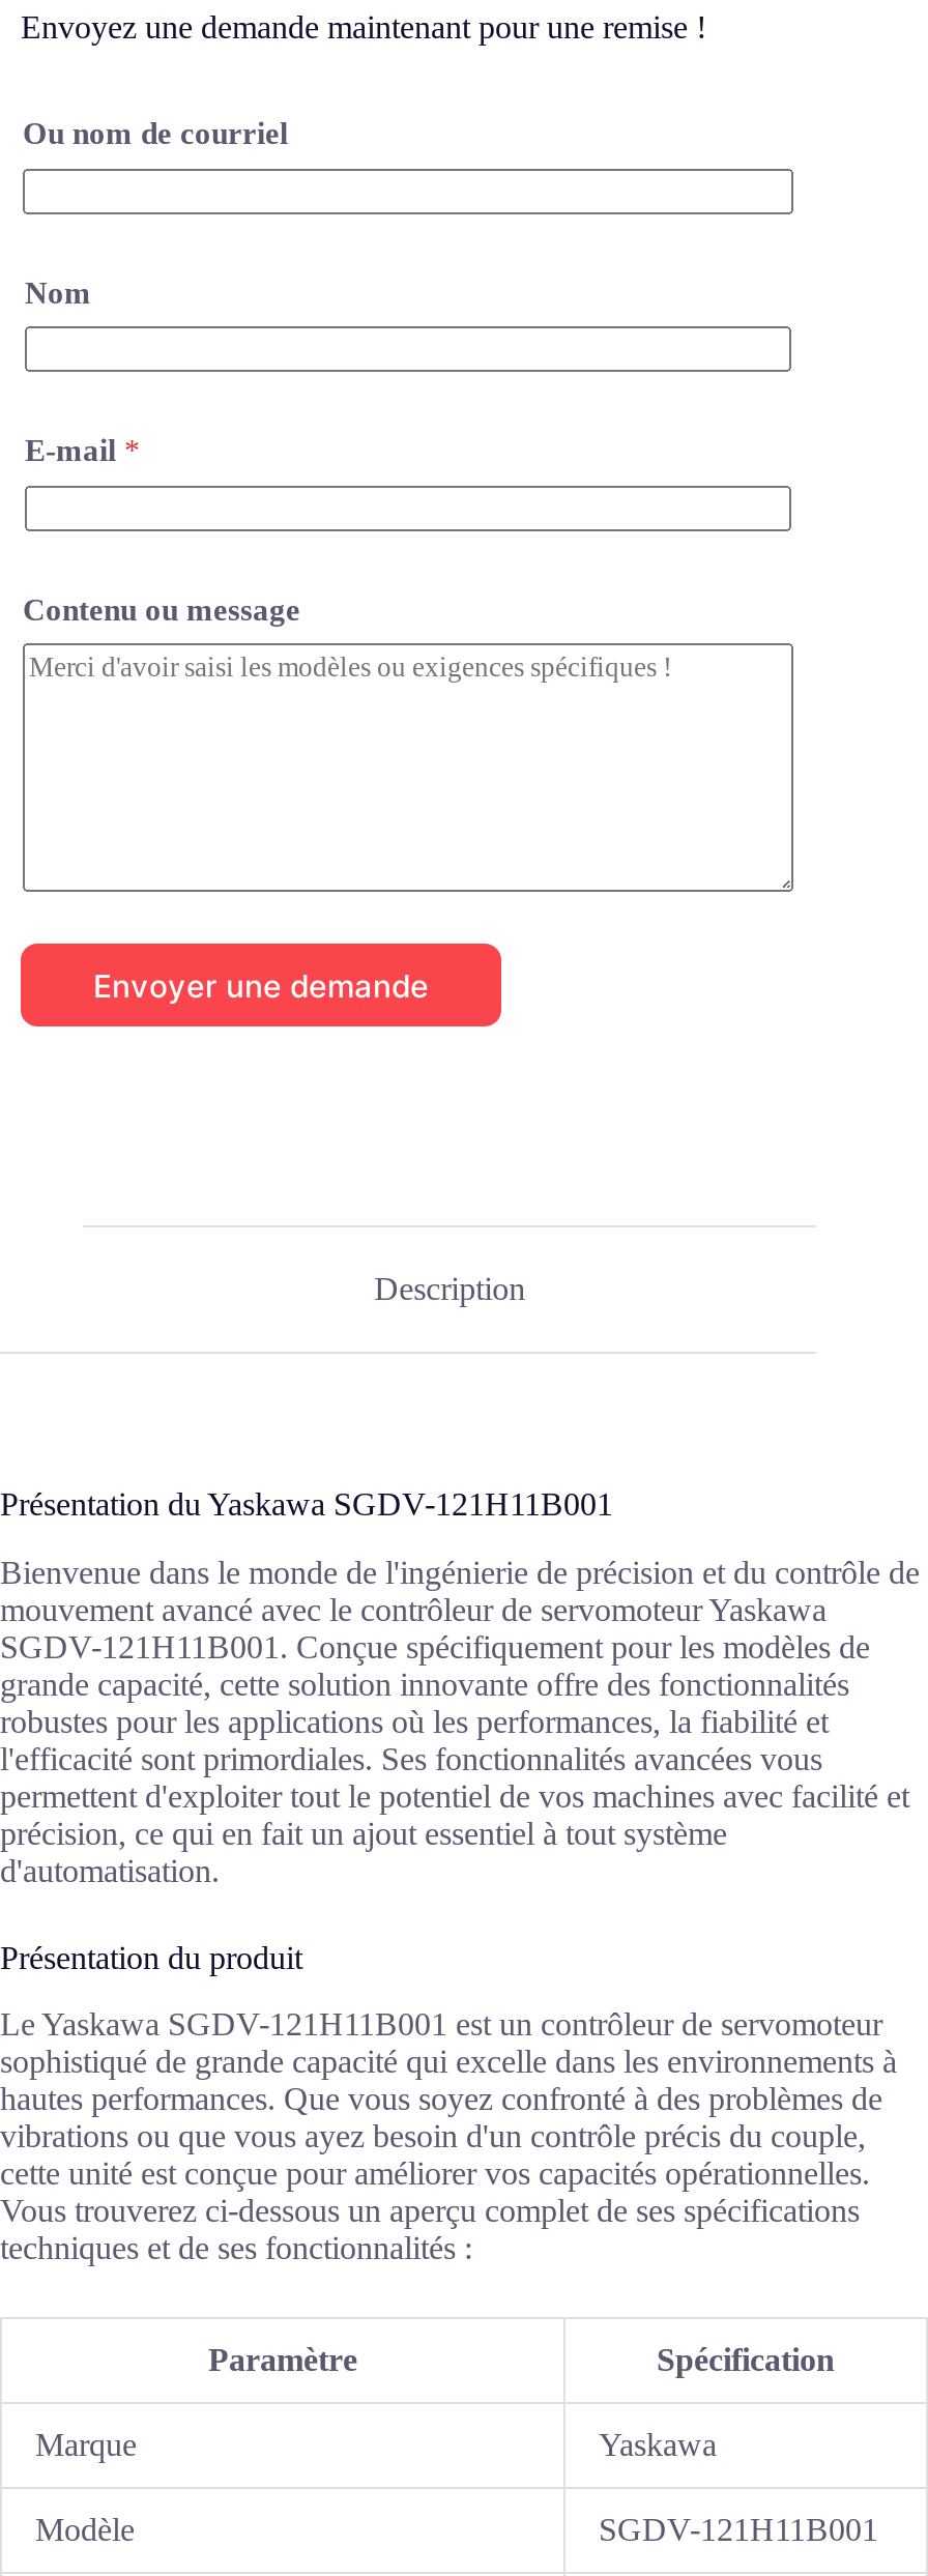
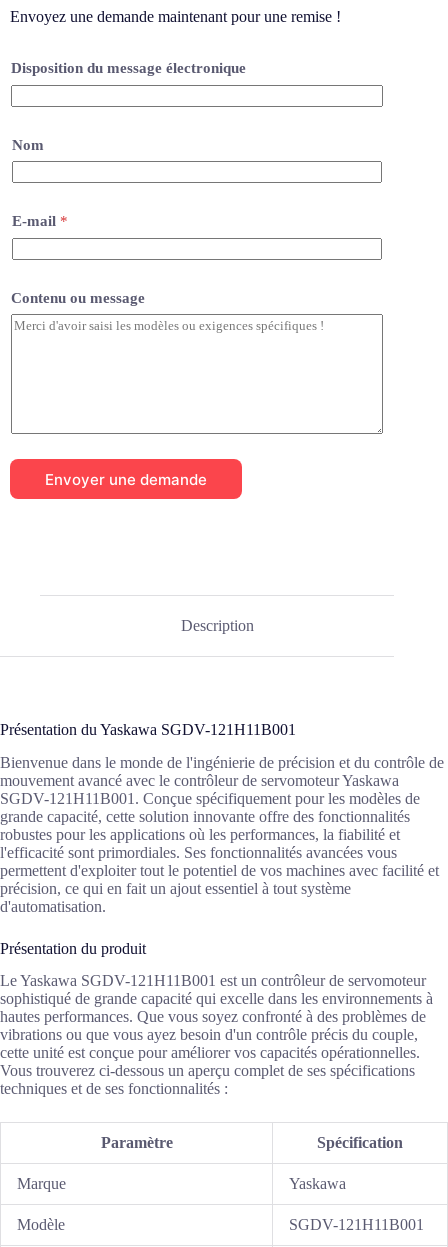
- Ou nom de courriel
+ Disposition du message électronique
